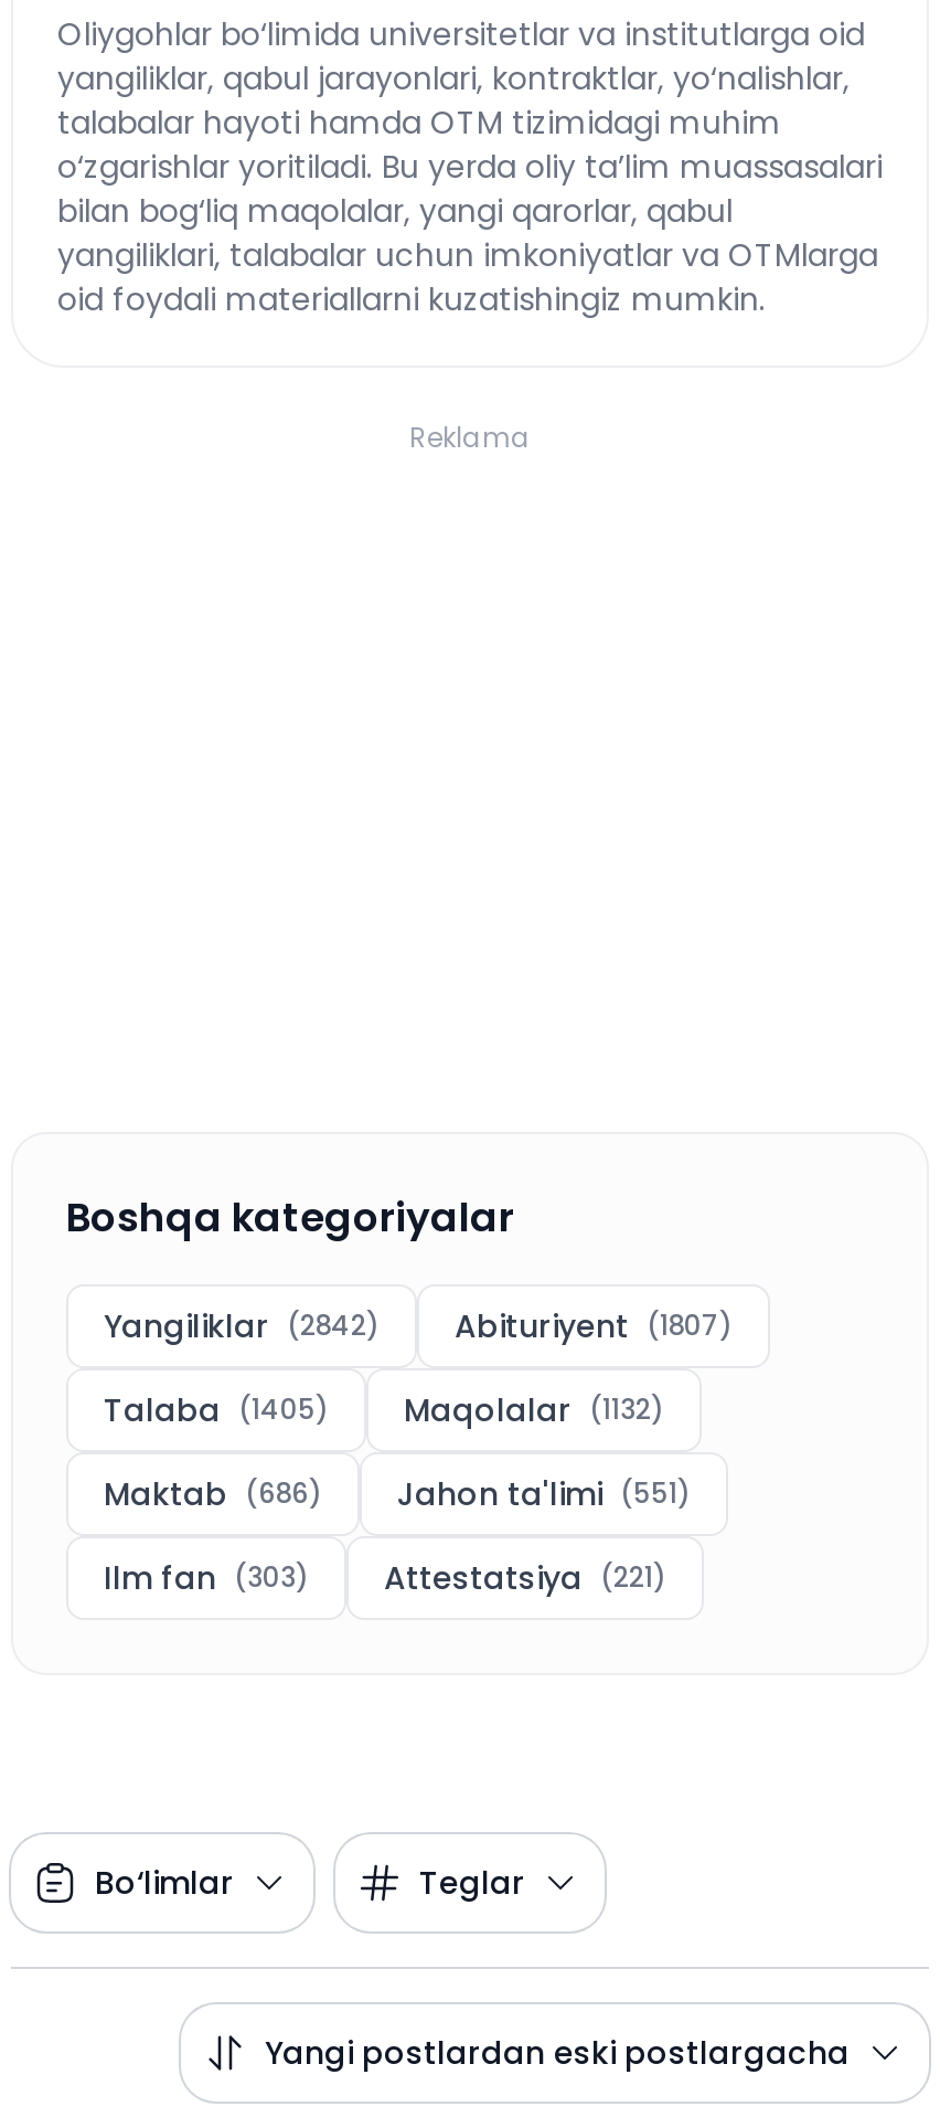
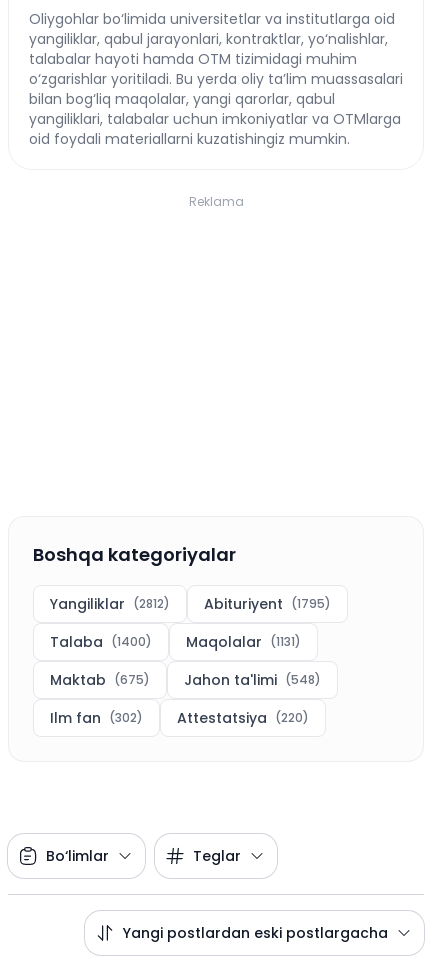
- Yangiliklar (2842)
+ Yangiliklar (2812)

- Abituriyent (1807)
+ Abituriyent (1795)

- Talaba (1405)
+ Talaba (1400)

- Maqolalar (1132)
+ Maqolalar (1131)

- Maktab (686)
+ Maktab (675)

- Jahon ta'limi (551)
+ Jahon ta'limi (548)

- Ilm fan (303)
+ Ilm fan (302)

- Attestatsiya (221)
+ Attestatsiya (220)
